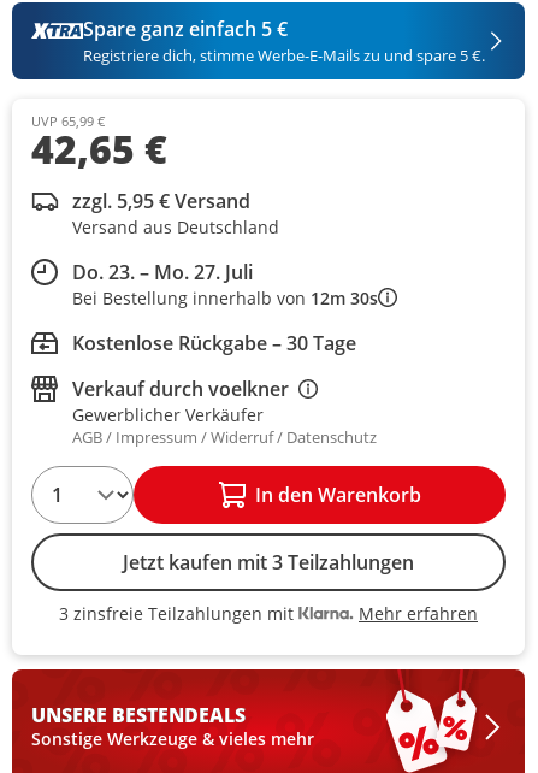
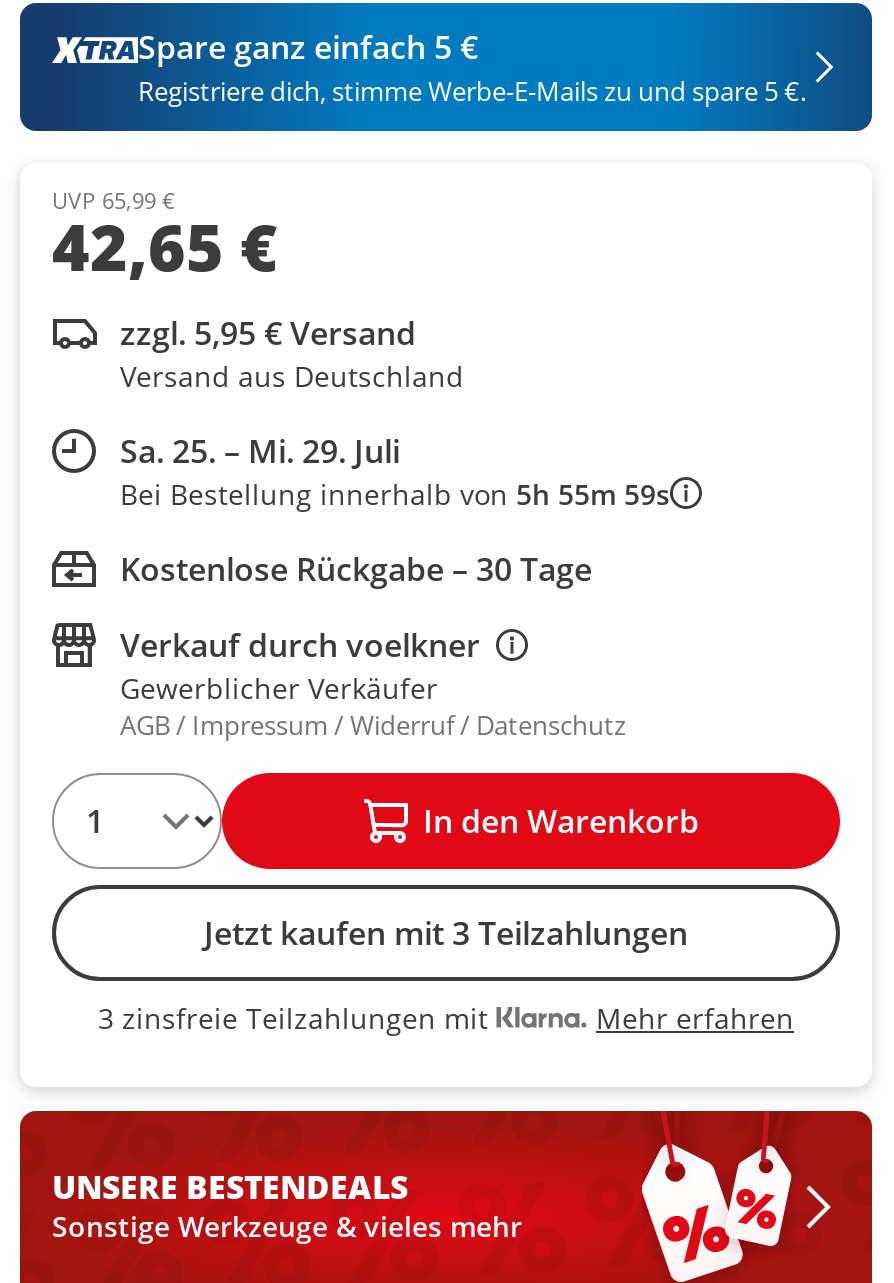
- Do. 23. – Mo. 27. Juli
- Bei Bestellung innerhalb von 12m 30s
+ Sa. 25. – Mi. 29. Juli
+ Bei Bestellung innerhalb von 5h 55m 59s
